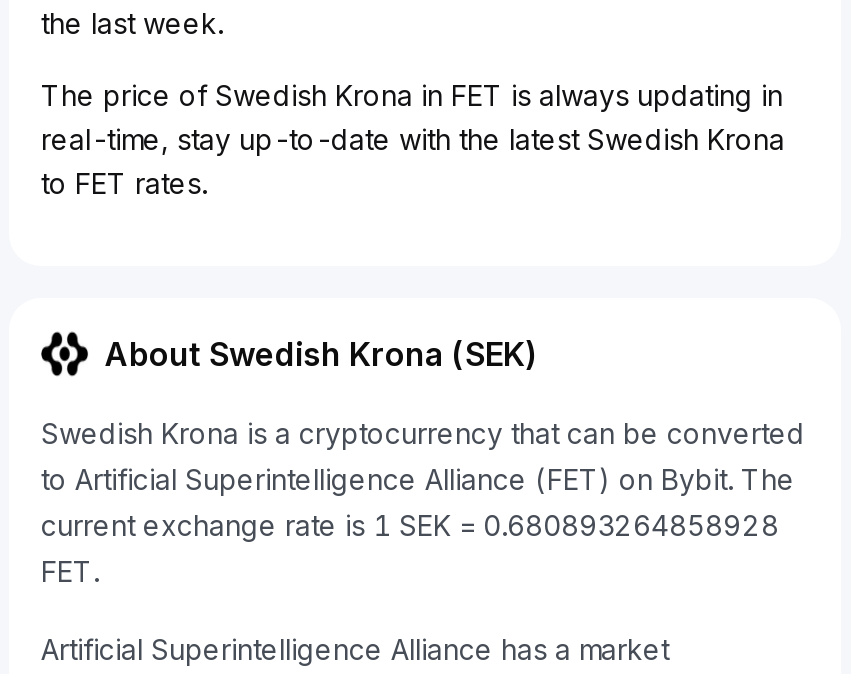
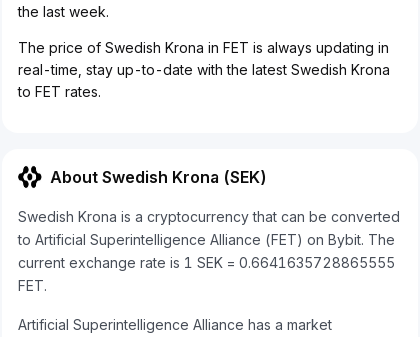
- current exchange rate is 1 SEK = 0.680893264858928
+ current exchange rate is 1 SEK = 0.6641635728865555
